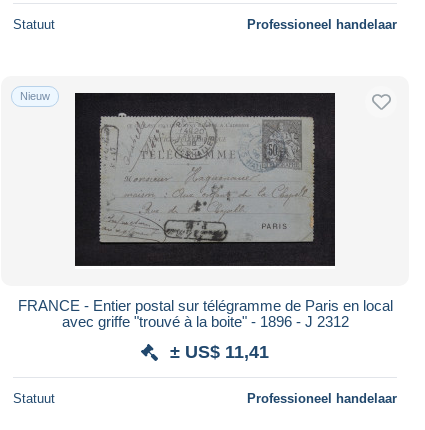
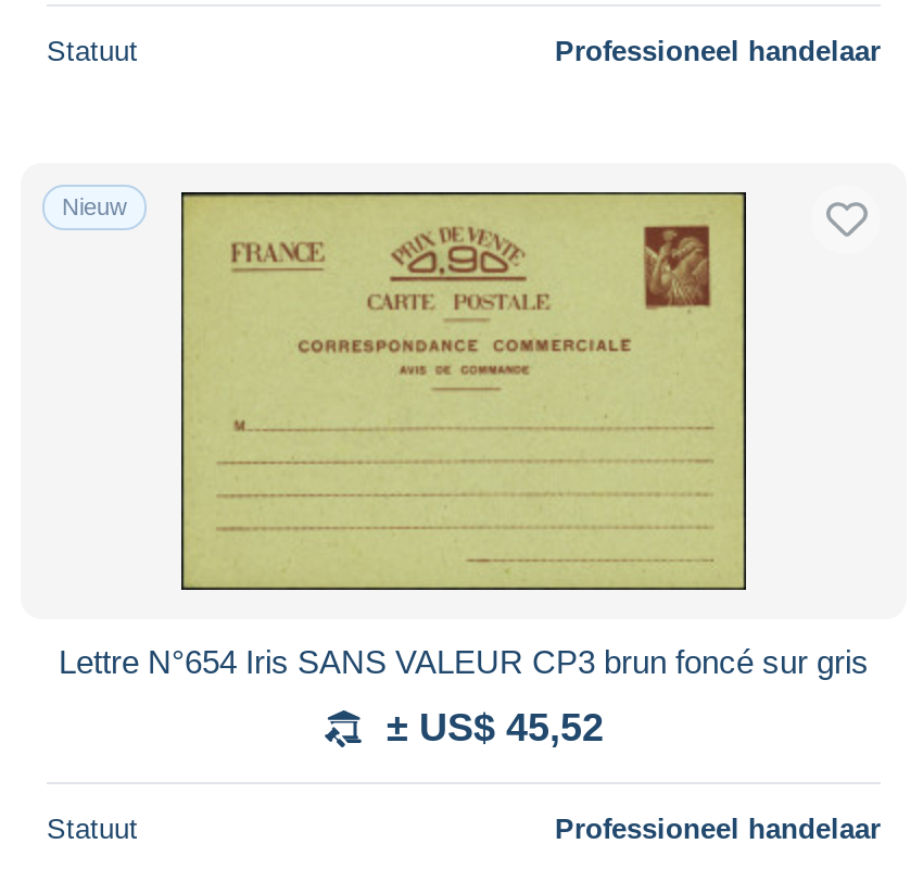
- [image]
- FRANCE - Entier postal sur télégramme de Paris en local
- avec griffe "trouvé à la boite" - 1896 - J 2312
+ [image]
+ Lettre N°654 Iris SANS VALEUR CP3 brun foncé sur gris

- ± US$ 11,41
+ ± US$ 45,52
